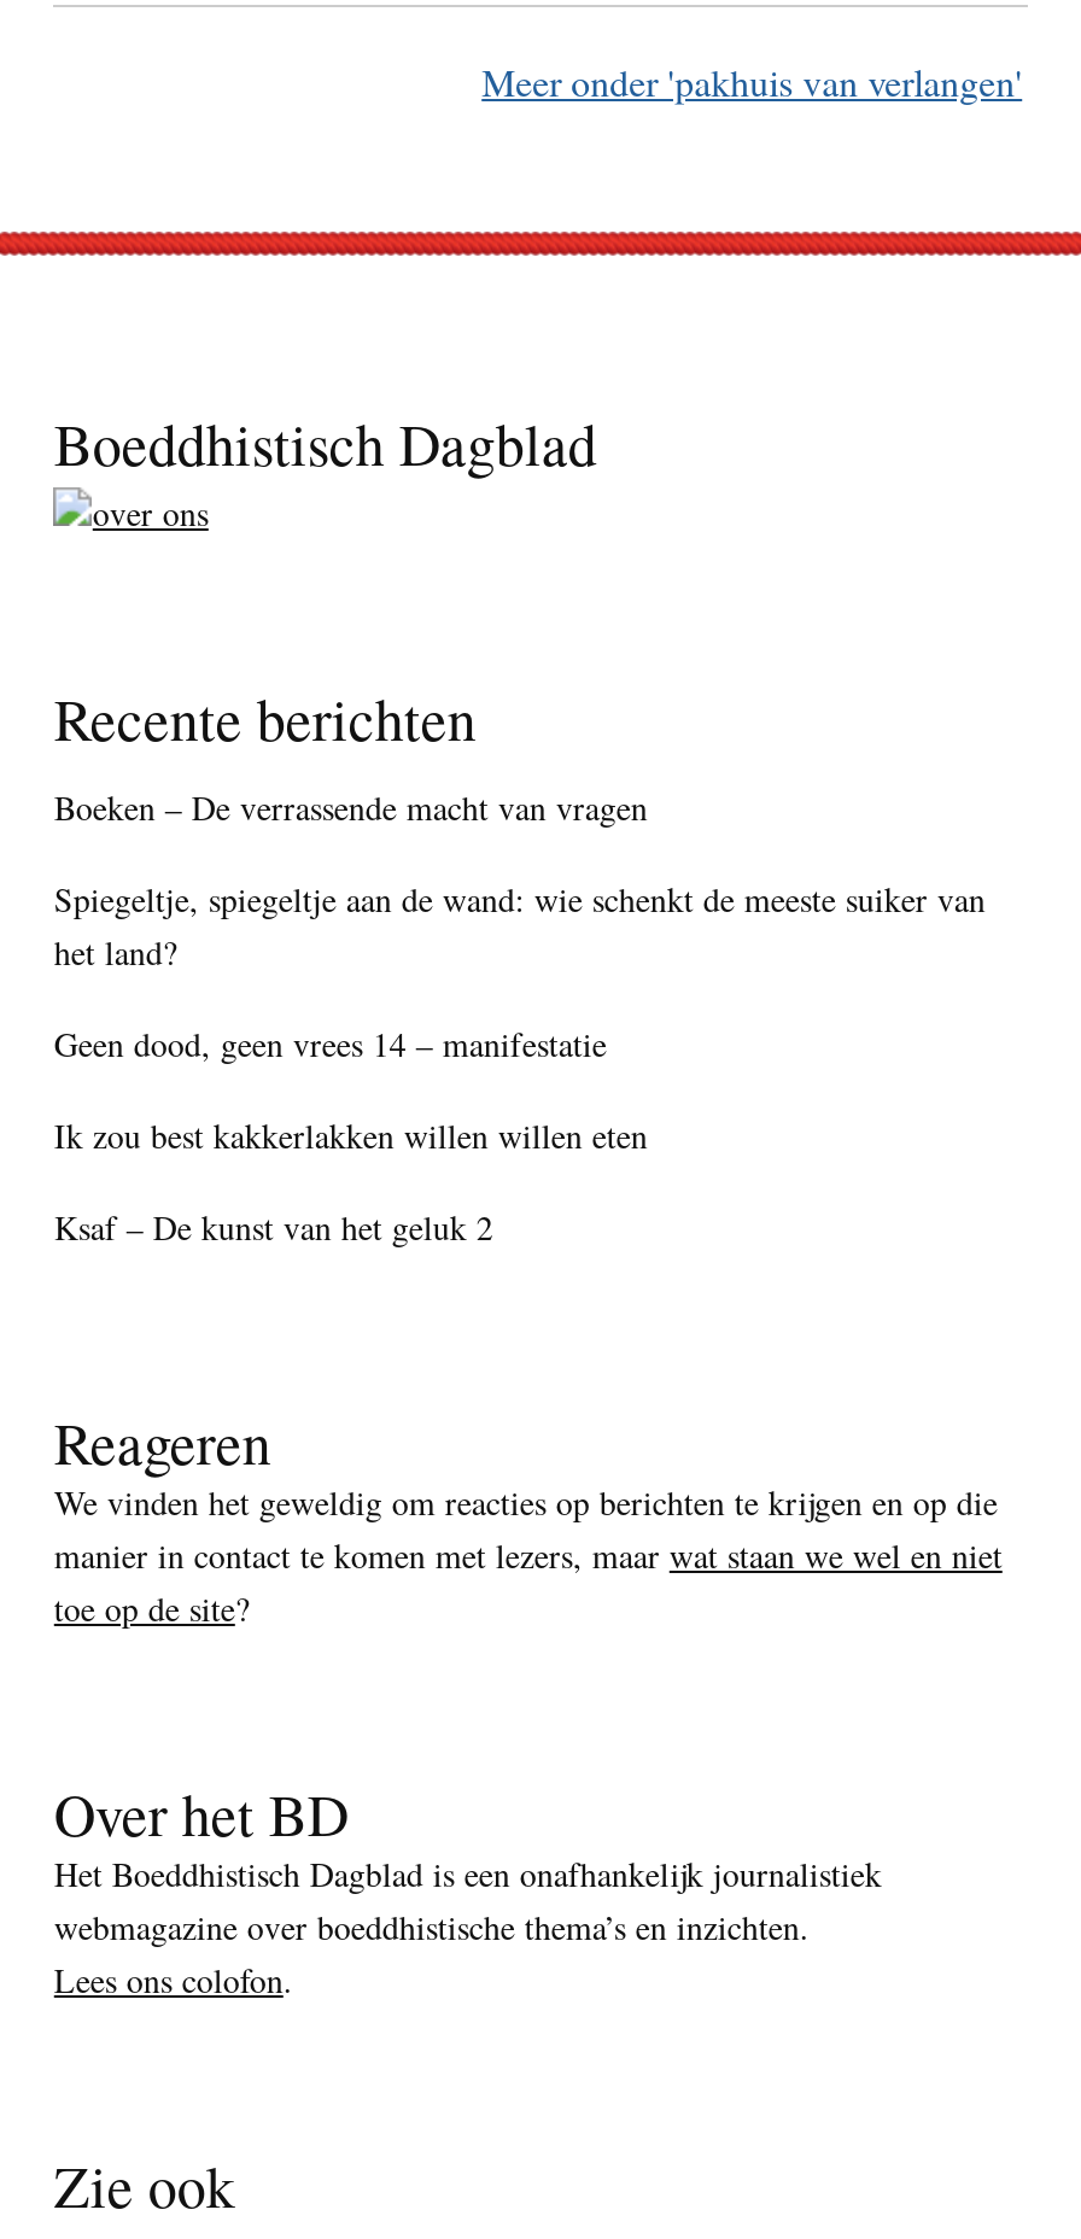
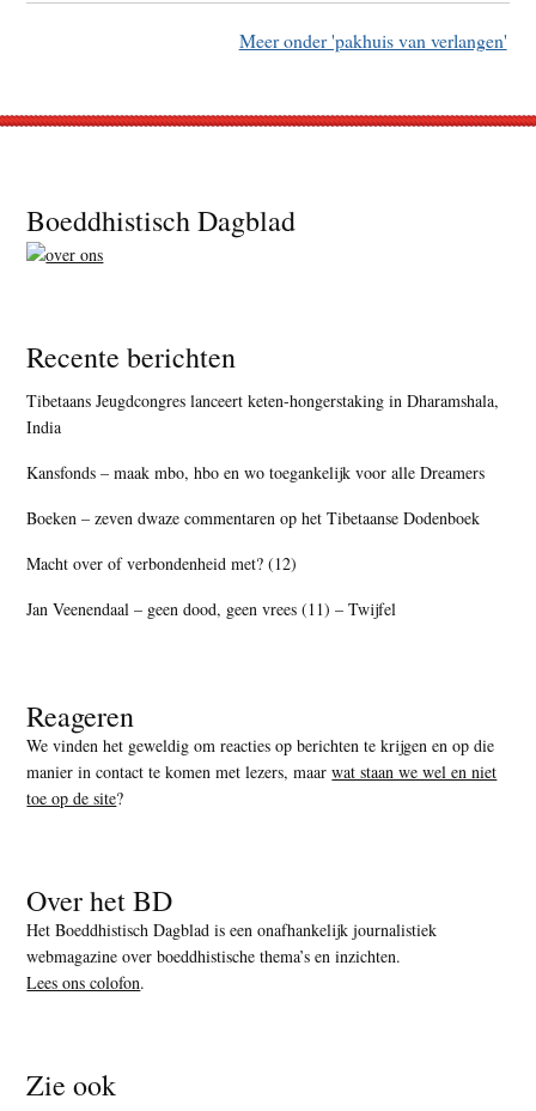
- Boeken – De verrassende macht van vragen
+ Tibetaans Jeugdcongres lanceert keten-hongerstaking in Dharamshala,
+ India

- Spiegeltje, spiegeltje aan de wand: wie schenkt de meeste suiker van
- het land?
+ Kansfonds – maak mbo, hbo en wo toegankelijk voor alle Dreamers

- Geen dood, geen vrees 14 – manifestatie
+ Boeken – zeven dwaze commentaren op het Tibetaanse Dodenboek

- Ik zou best kakkerlakken willen willen eten
+ Macht over of verbondenheid met? (12)

- Ksaf – De kunst van het geluk 2
+ Jan Veenendaal – geen dood, geen vrees (11) – Twijfel
